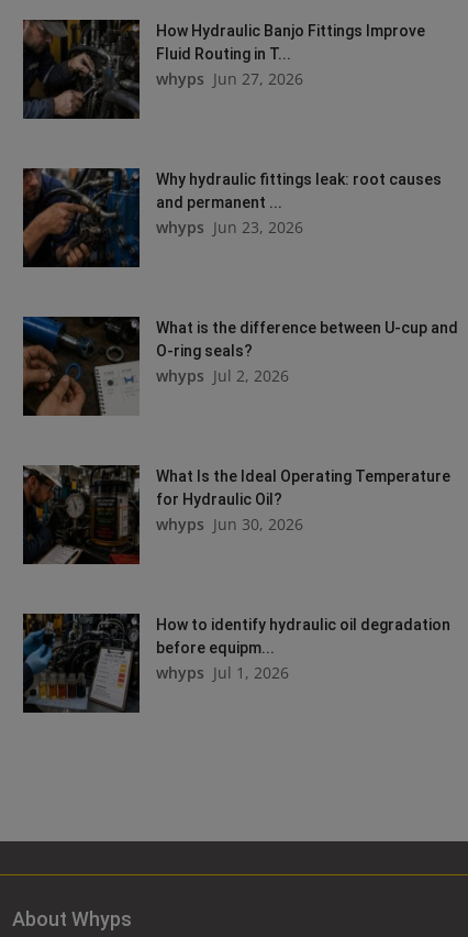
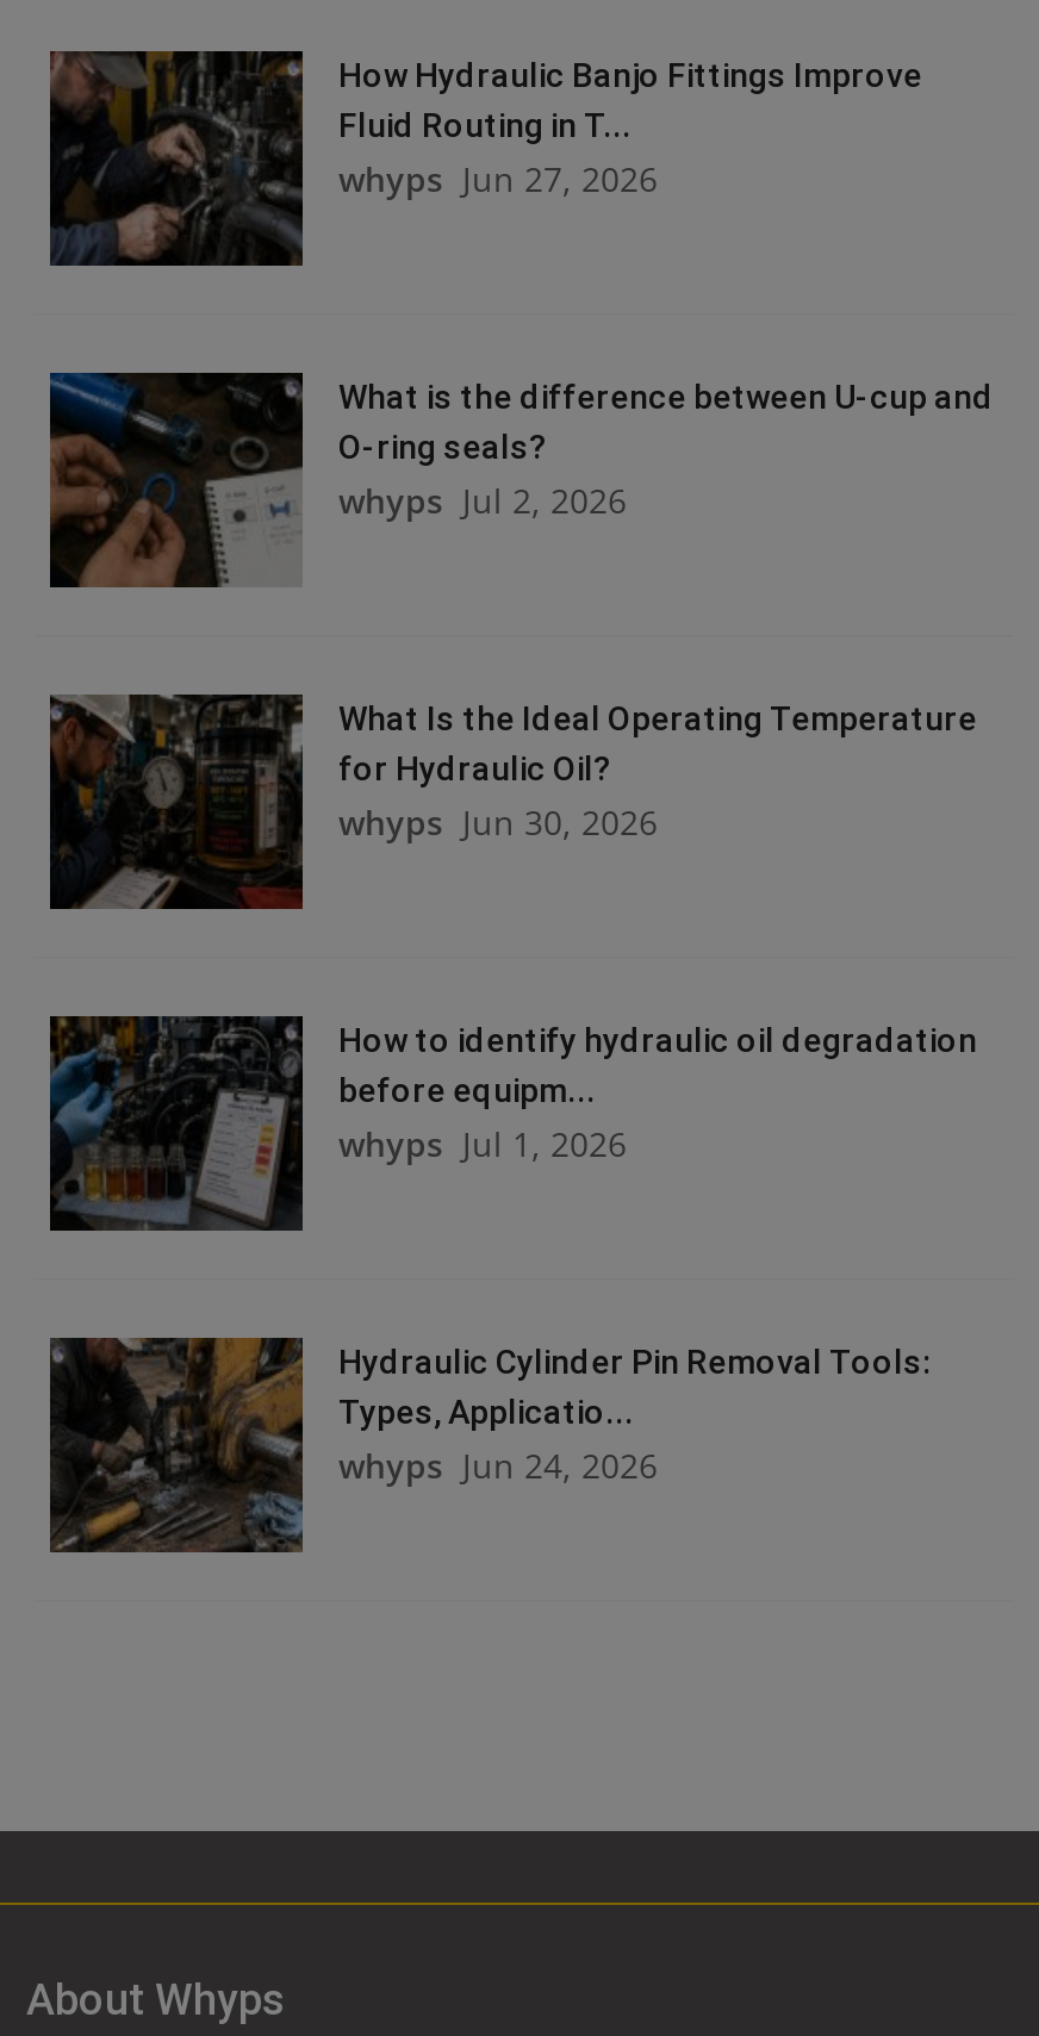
- [image]
- Why hydraulic fittings leak: root causes
- and permanent ...
- whyps Jun 23, 2026

moved up: [image] | What is the difference between U-cup and | O-ring seals? | ... | before equipm... | whyps Jul 1, 2026

+ [image]
+ Hydraulic Cylinder Pin Removal Tools:
+ Types, Applicatio...
+ whyps Jun 24, 2026
